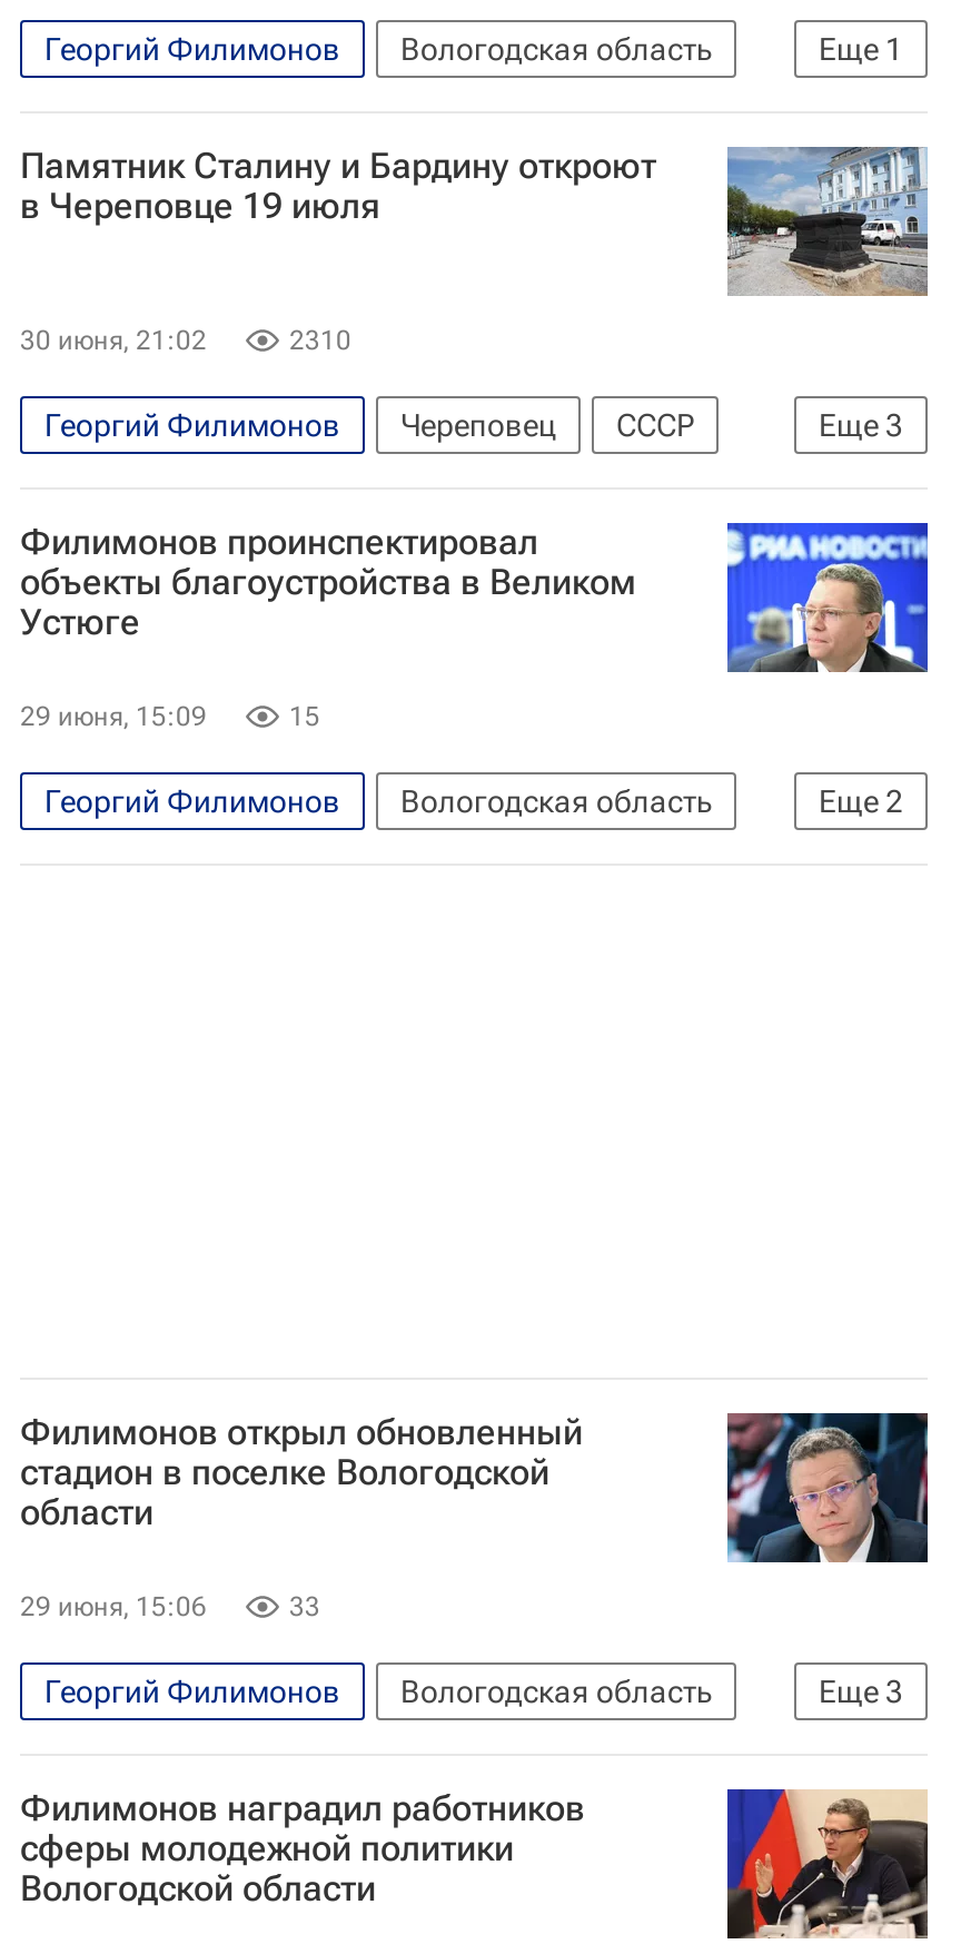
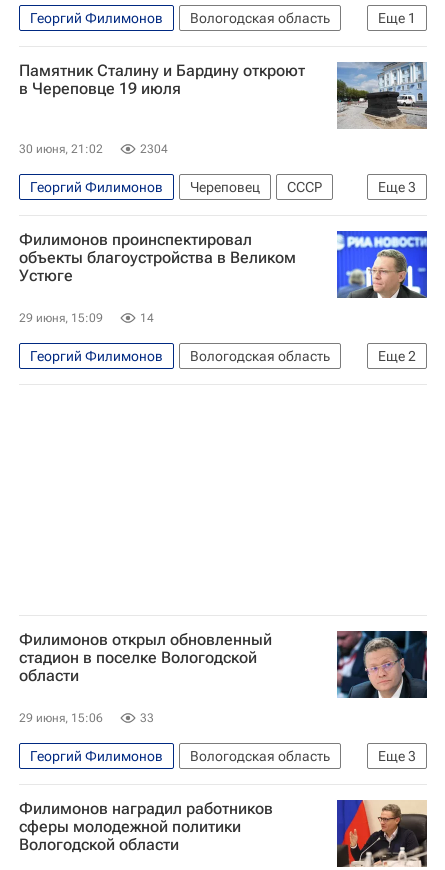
- 2310
+ 2304

- 15
+ 14
